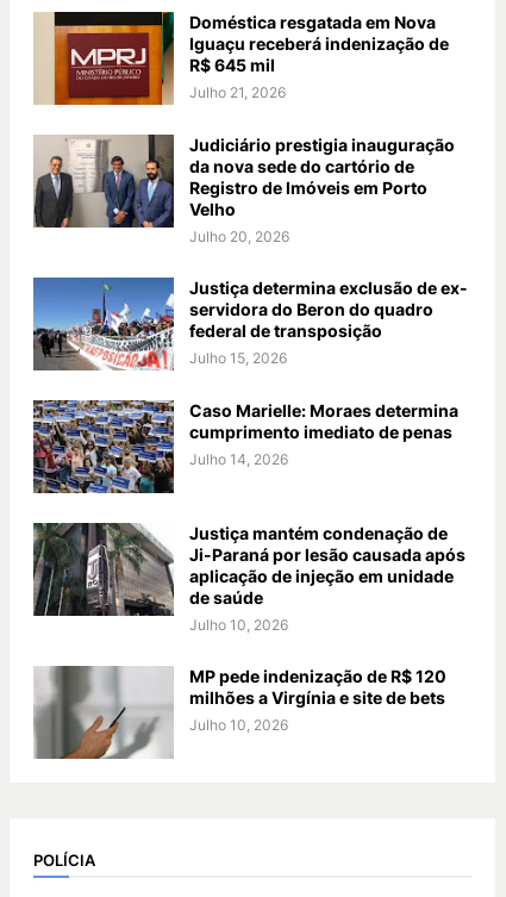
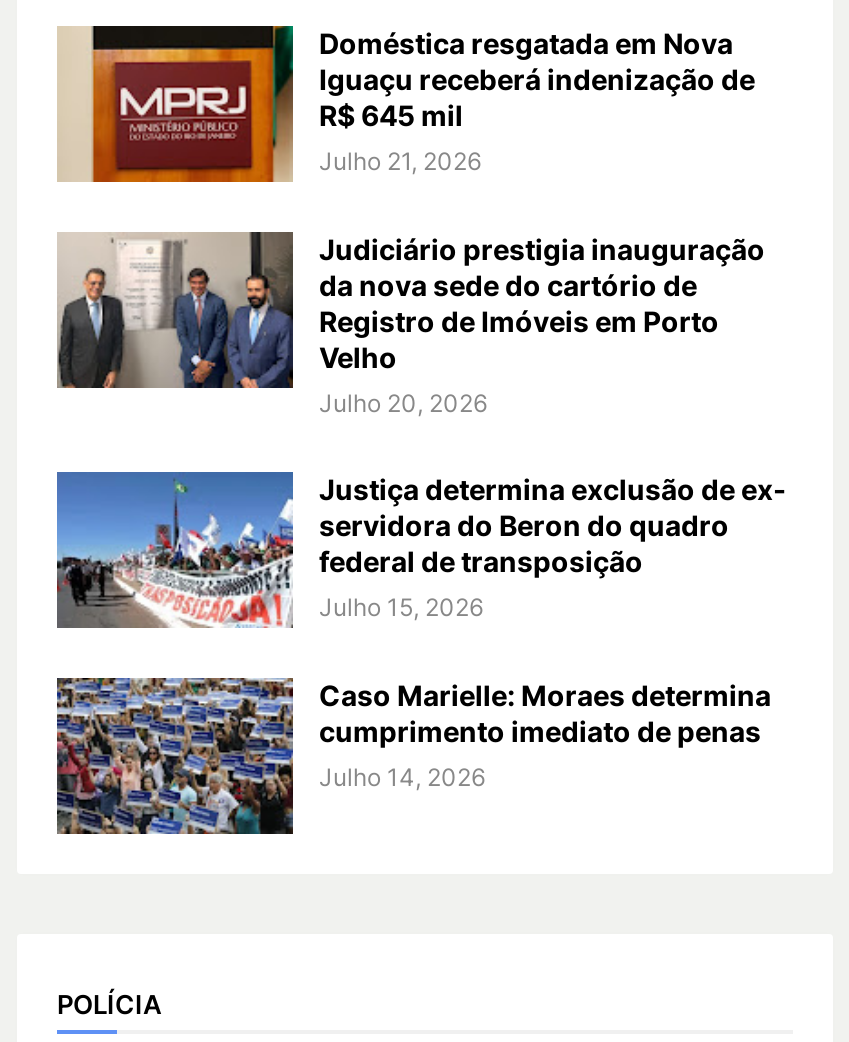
- [image]
- Justiça mantém condenação de
- Ji-Paraná por lesão causada após
- aplicação de injeção em unidade
- de saúde
- Julho 10, 2026
- MP pede indenização de R$ 120
- milhões a Virgínia e site de bets
- Julho 10, 2026

- [image]
